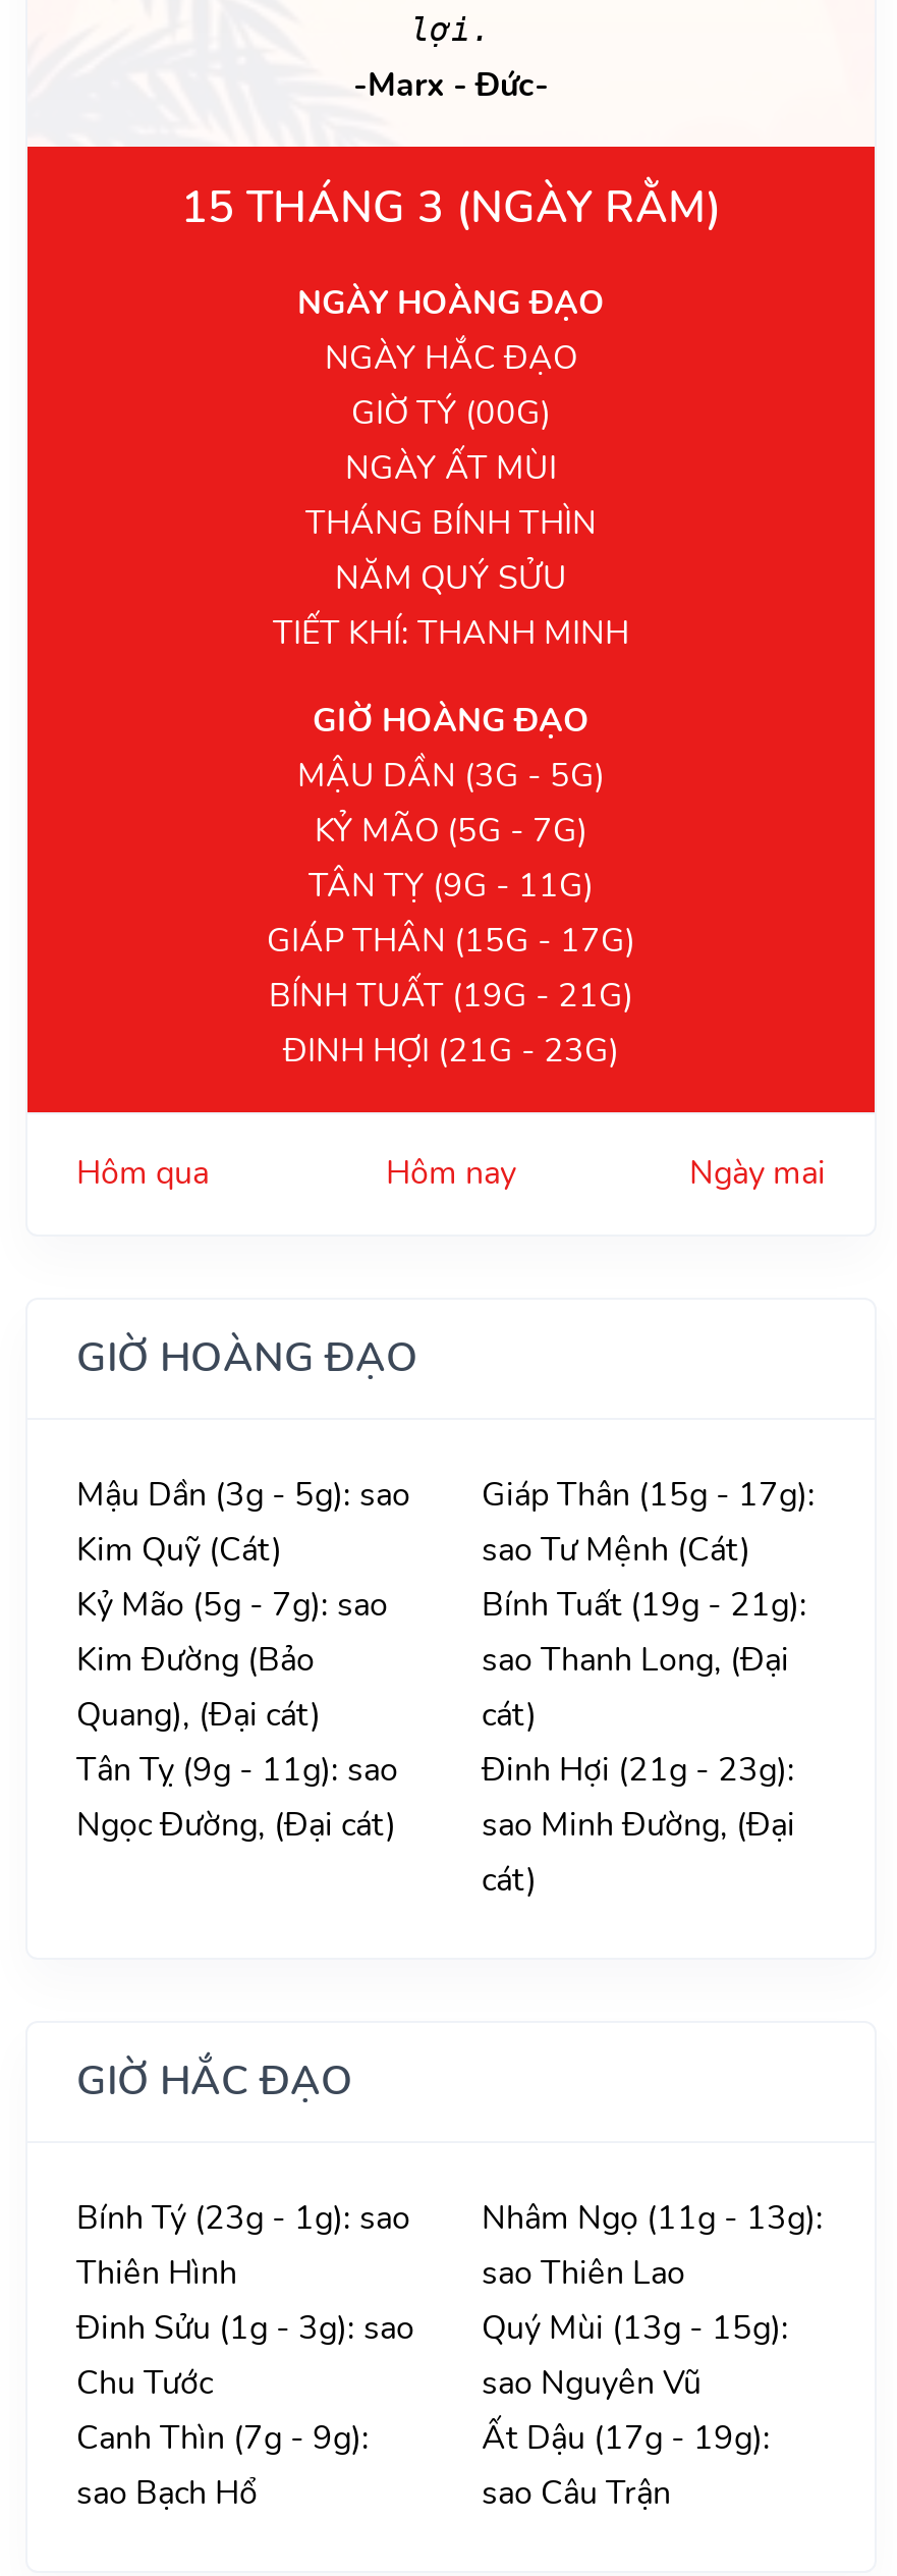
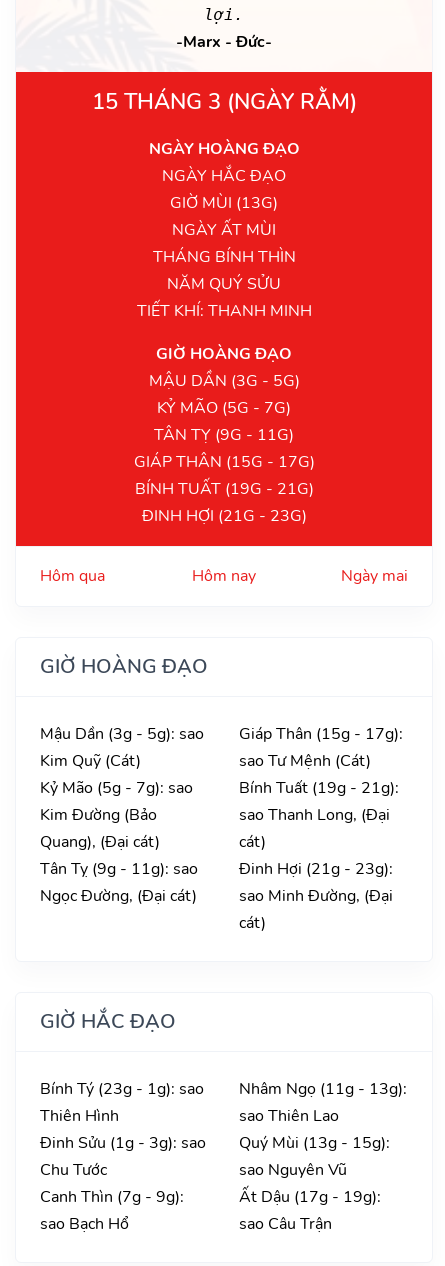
- GIỜ TÝ (00G)
+ GIỜ MÙI (13G)
